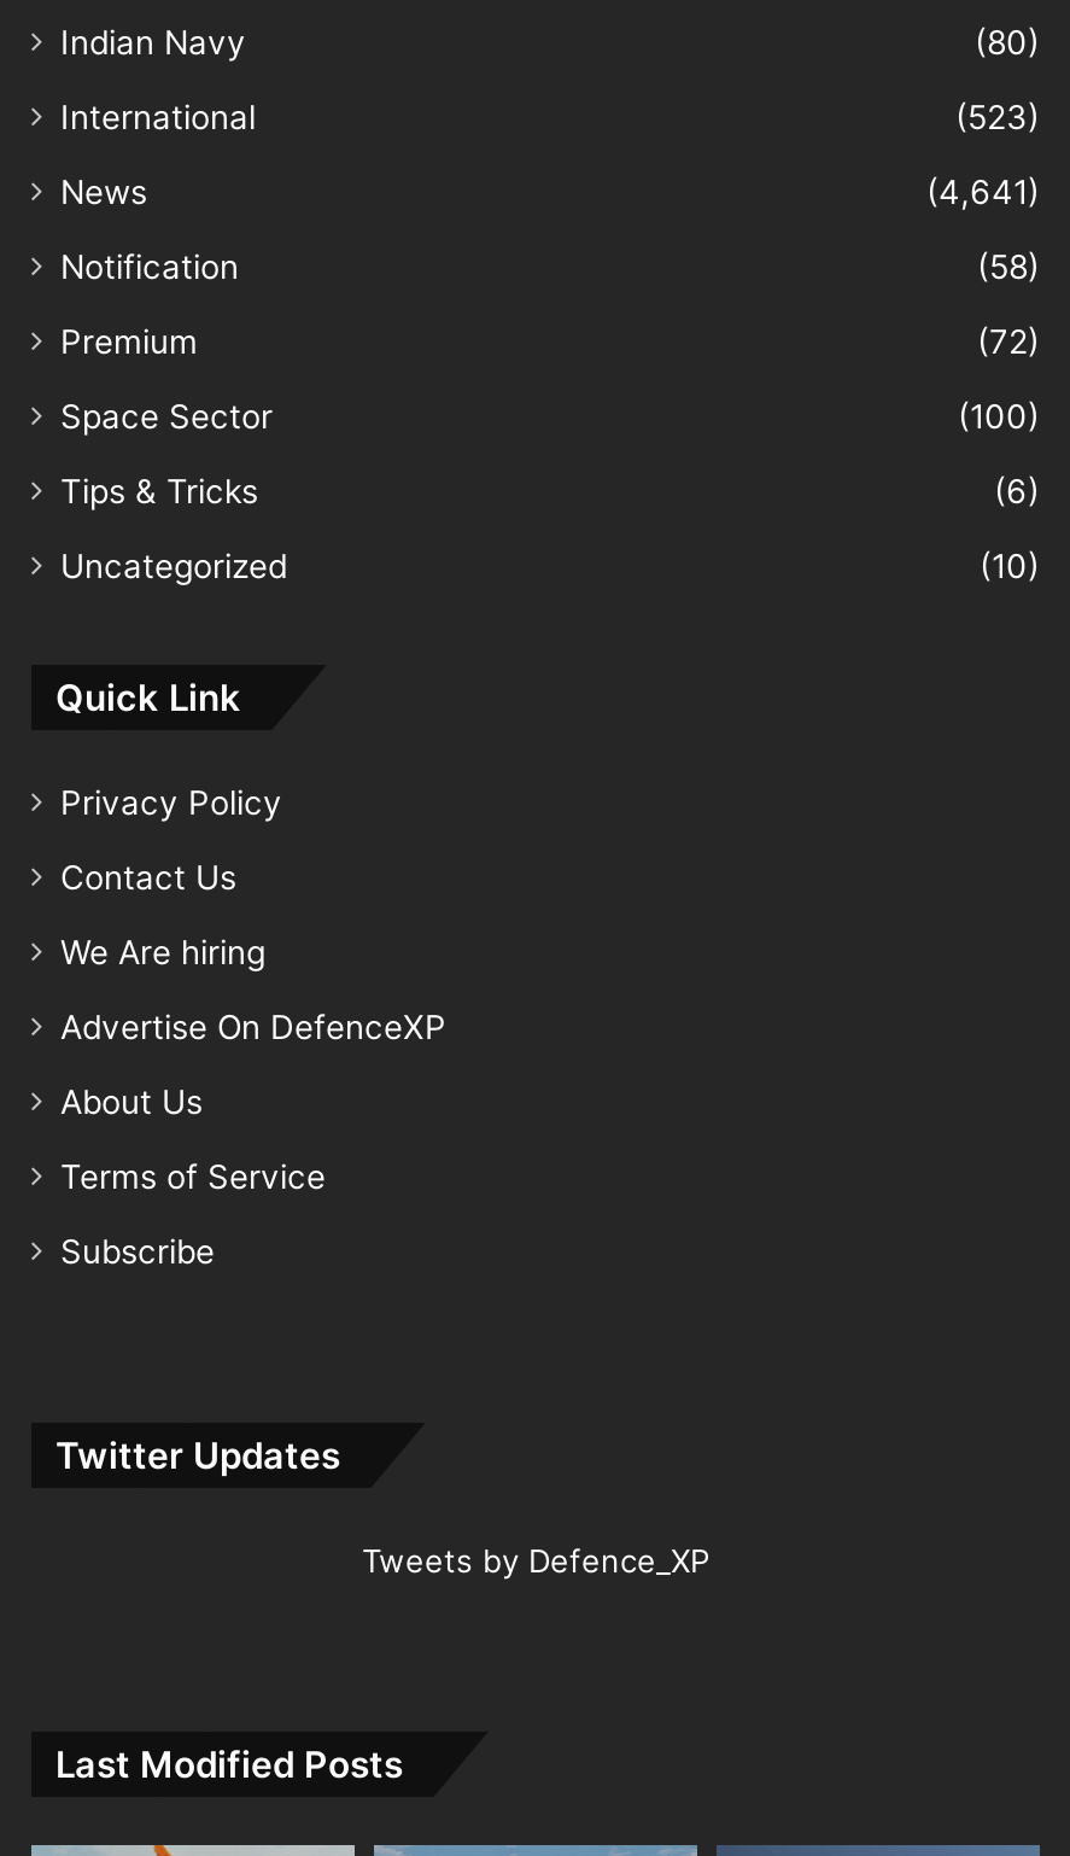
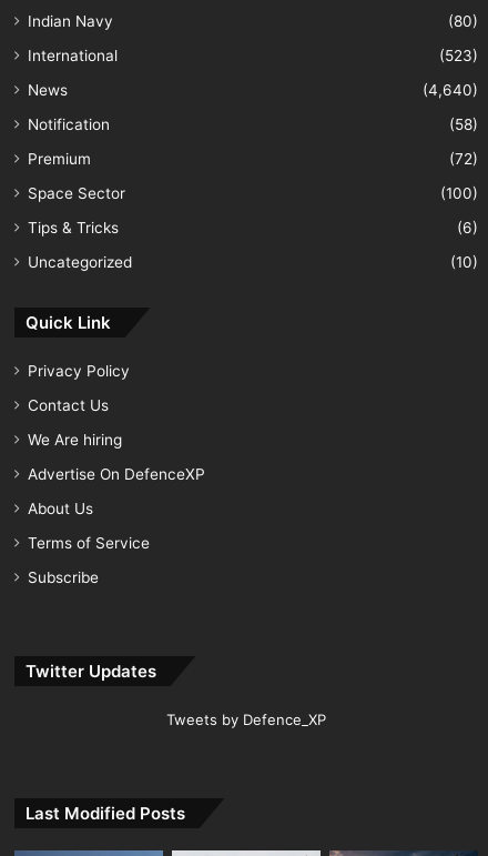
- (4,641)
+ (4,640)
